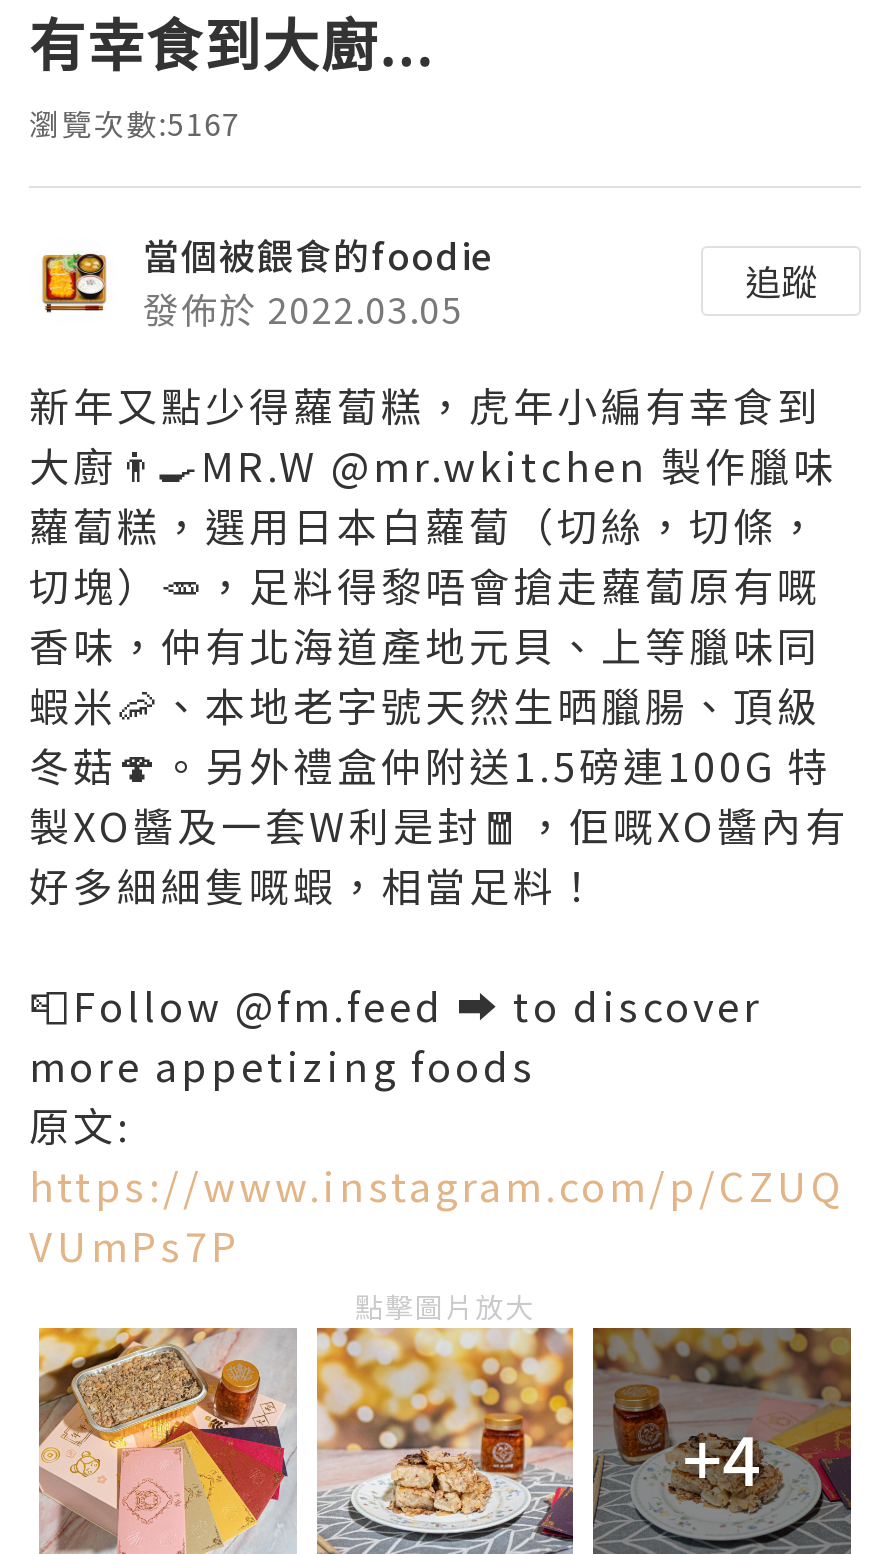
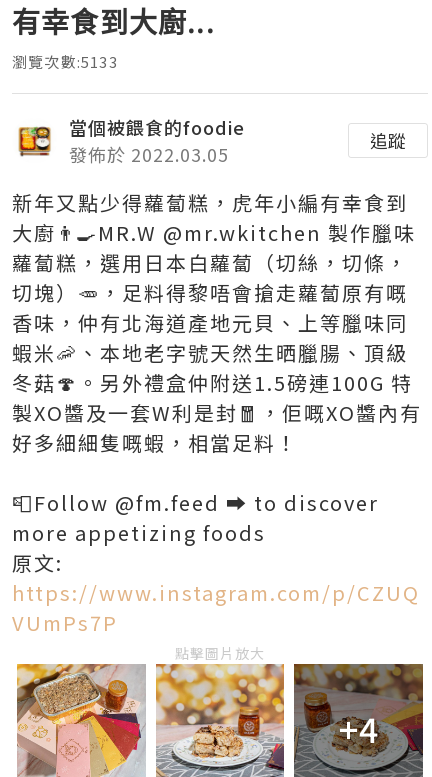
- 瀏覽次數:5167
+ 瀏覽次數:5133
